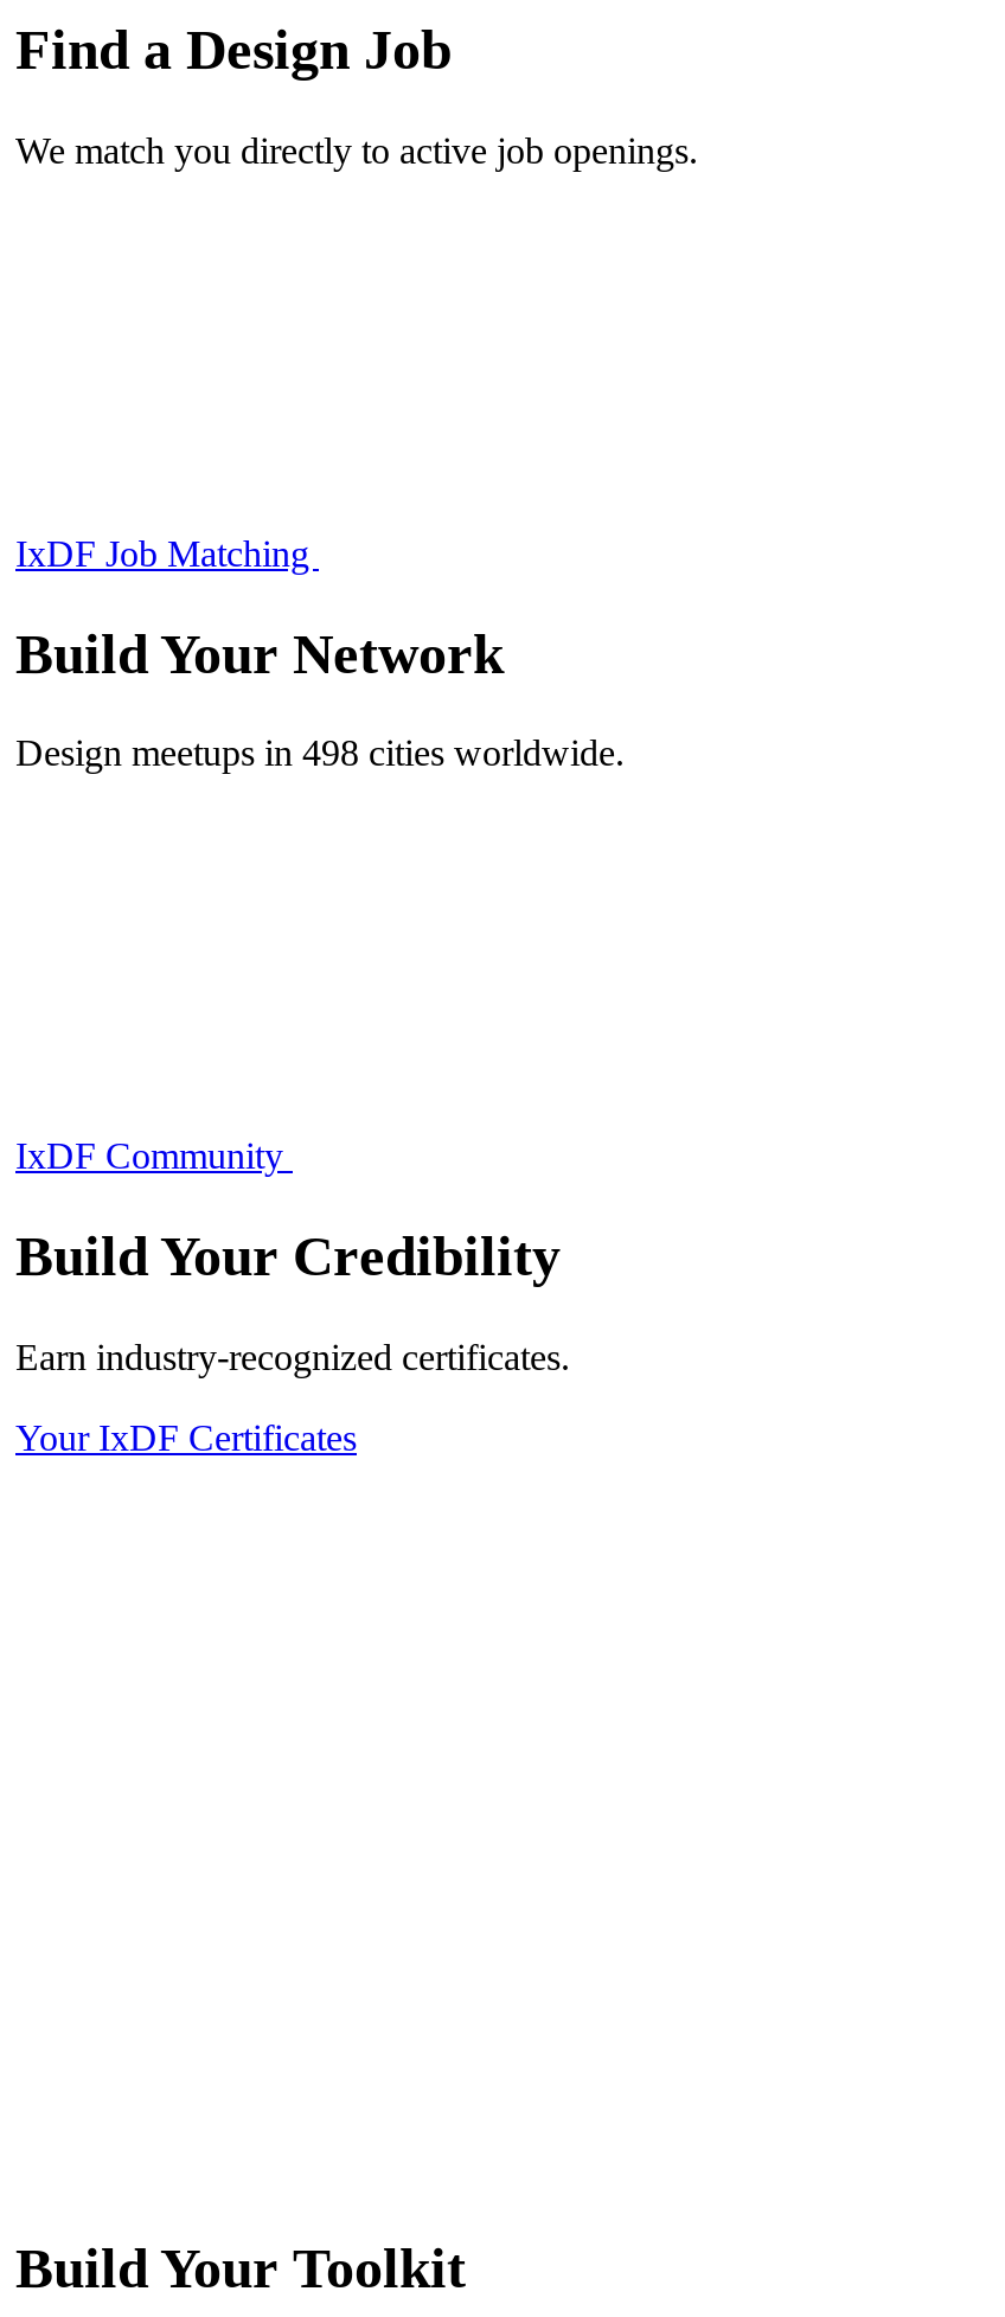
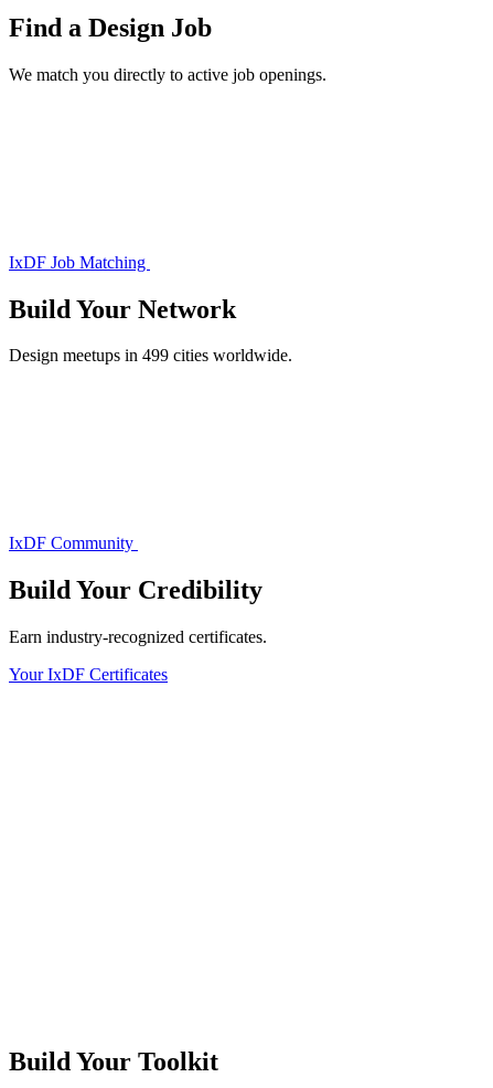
- Design meetups in 498 cities worldwide.
+ Design meetups in 499 cities worldwide.
